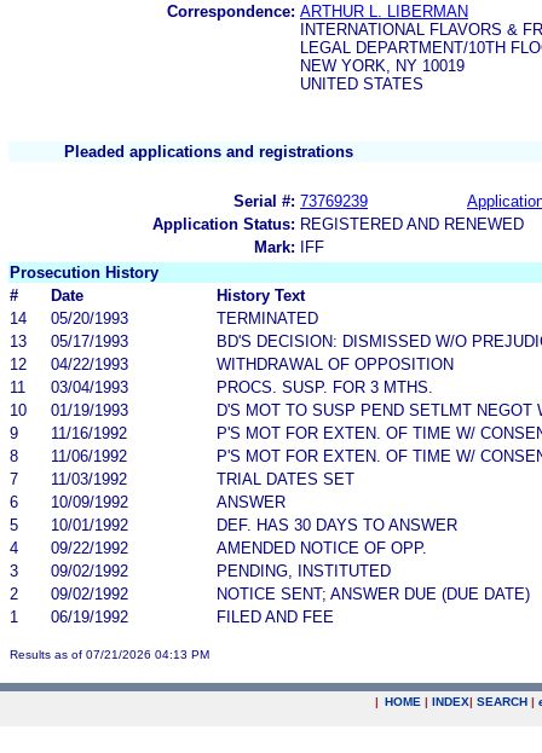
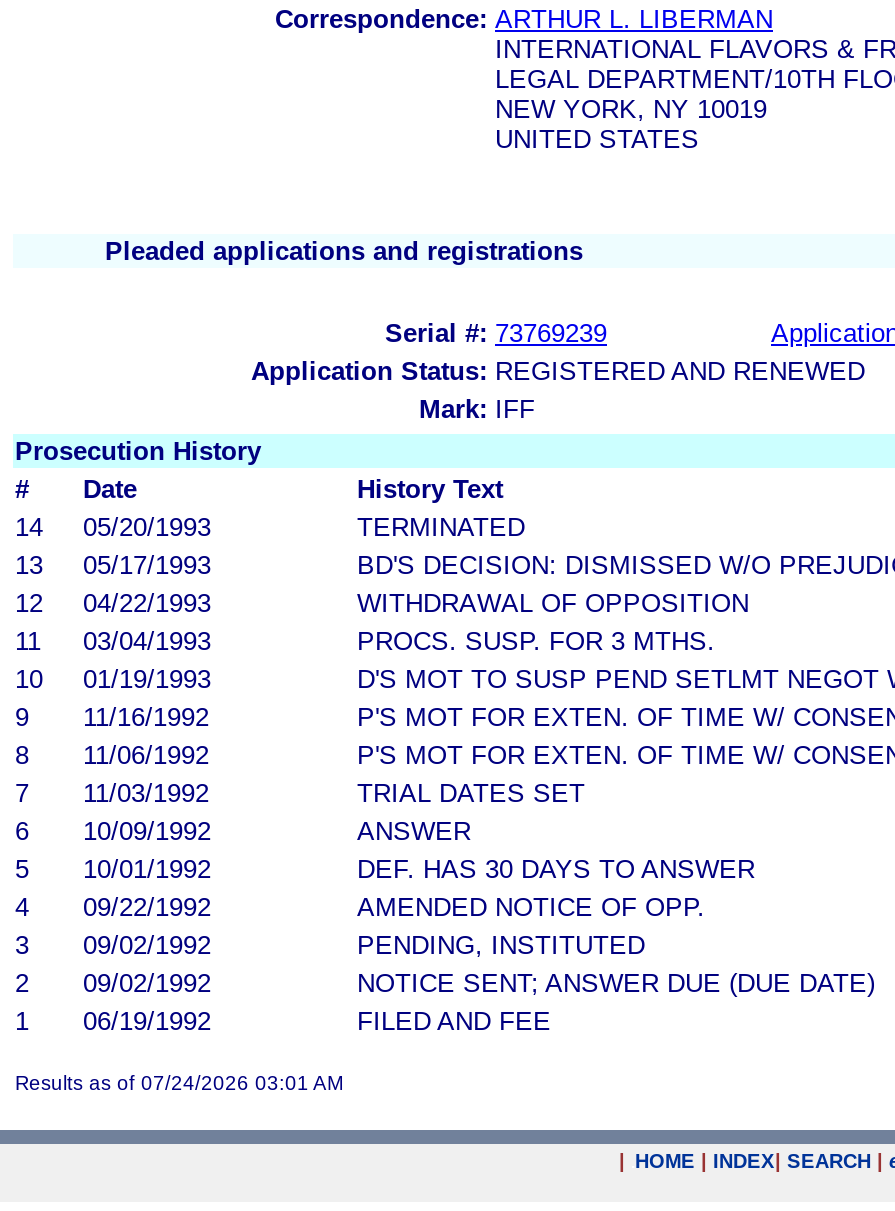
- Results as of 07/21/2026 04:13 PM
+ Results as of 07/24/2026 03:01 AM
